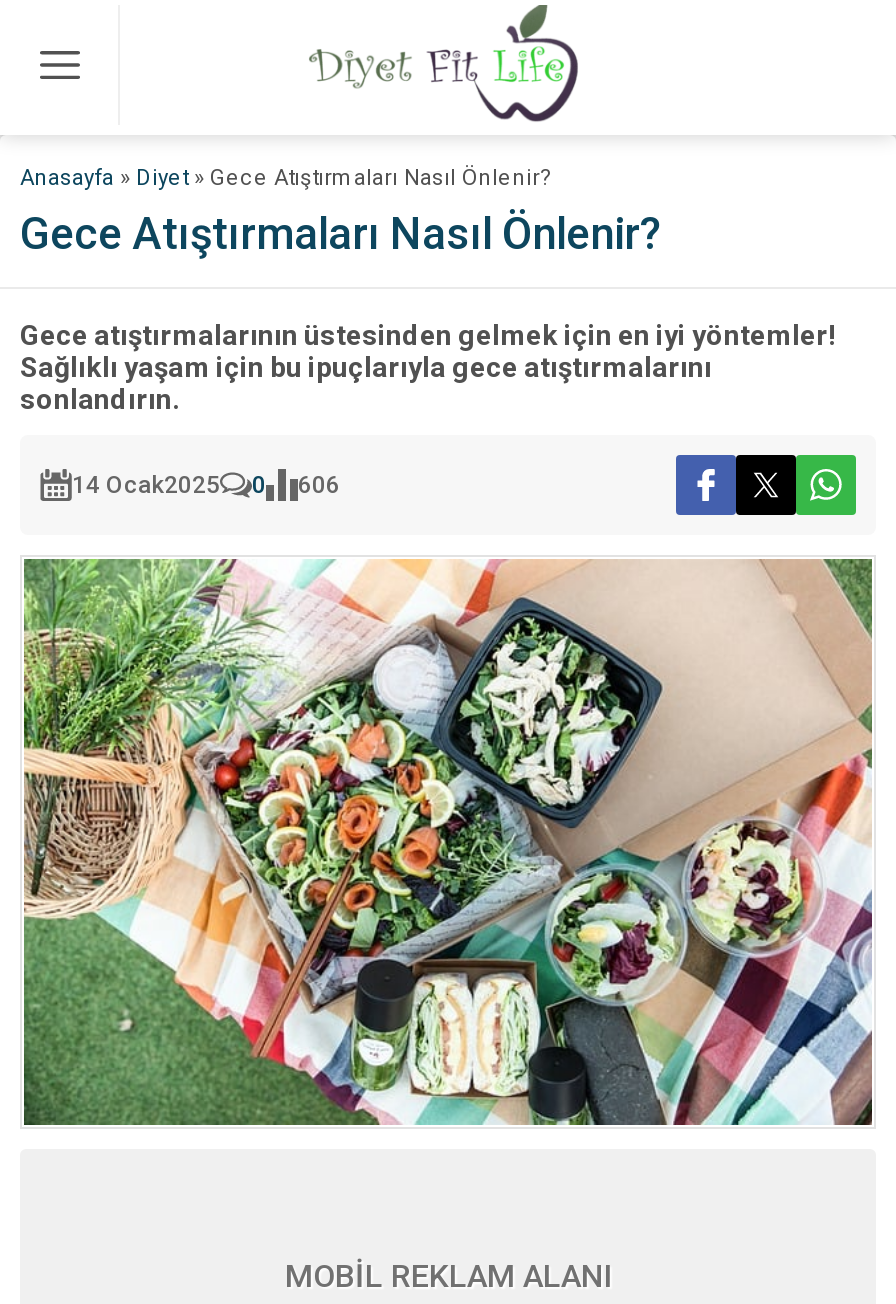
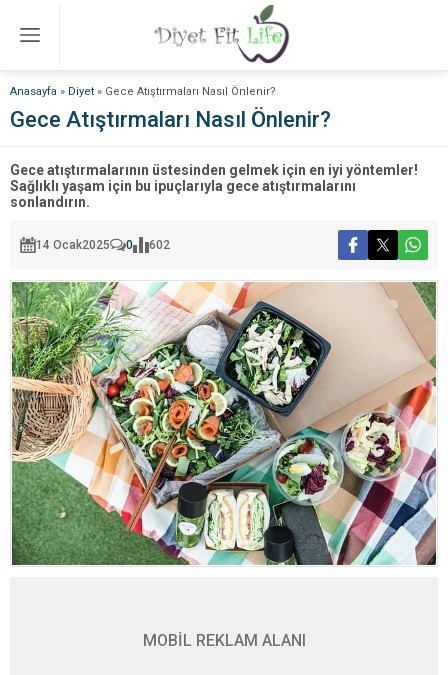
- 14 Ocak2025 0 606
+ 14 Ocak2025 0 602
